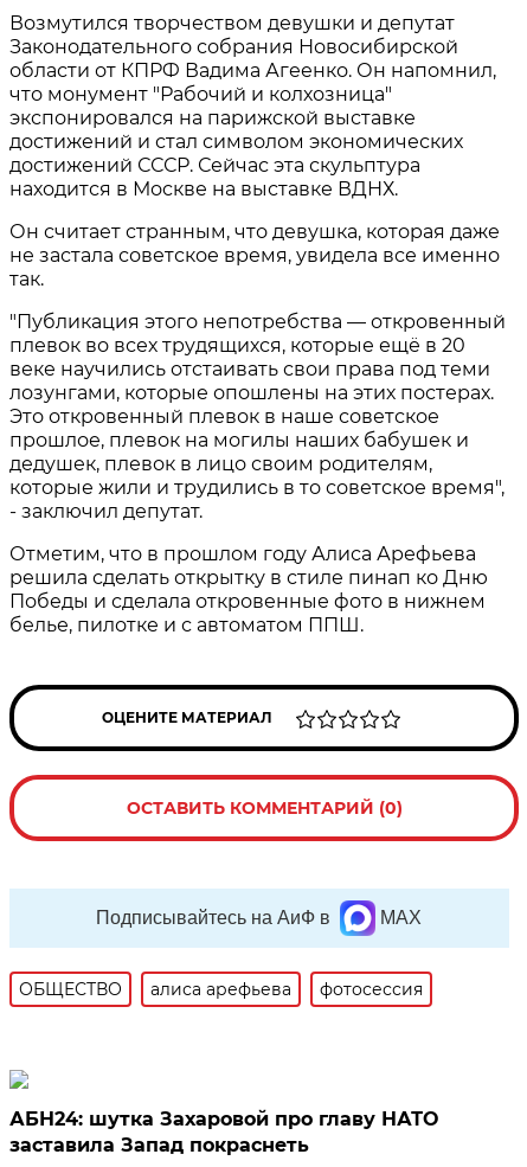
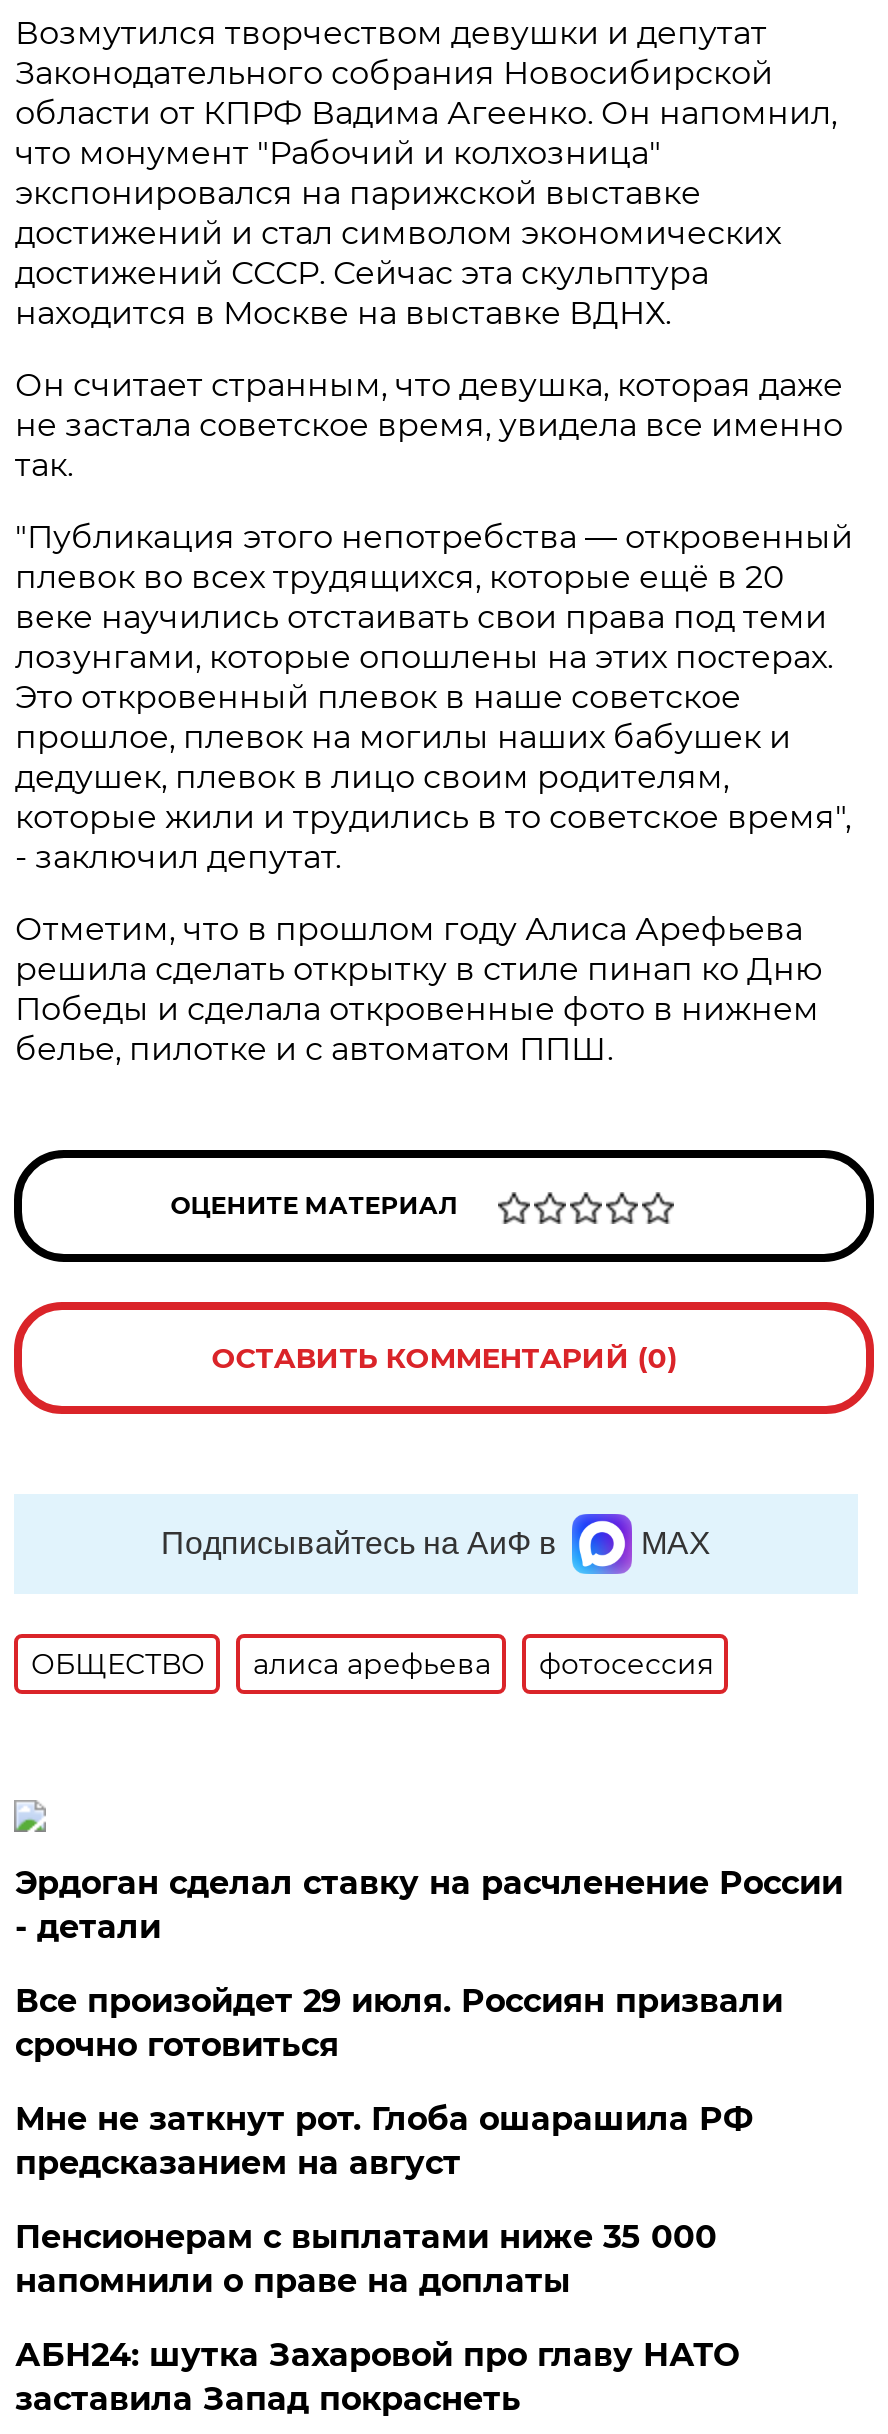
+ Эрдоган сделал ставку на расчленение России
+ - детали
+ Все произойдет 29 июля. Россиян призвали
+ срочно готовиться
+ Мне не заткнут рот. Глоба ошарашила РФ
+ предсказанием на август
+ Пенсионерам с выплатами ниже 35 000
+ напомнили о праве на доплаты
